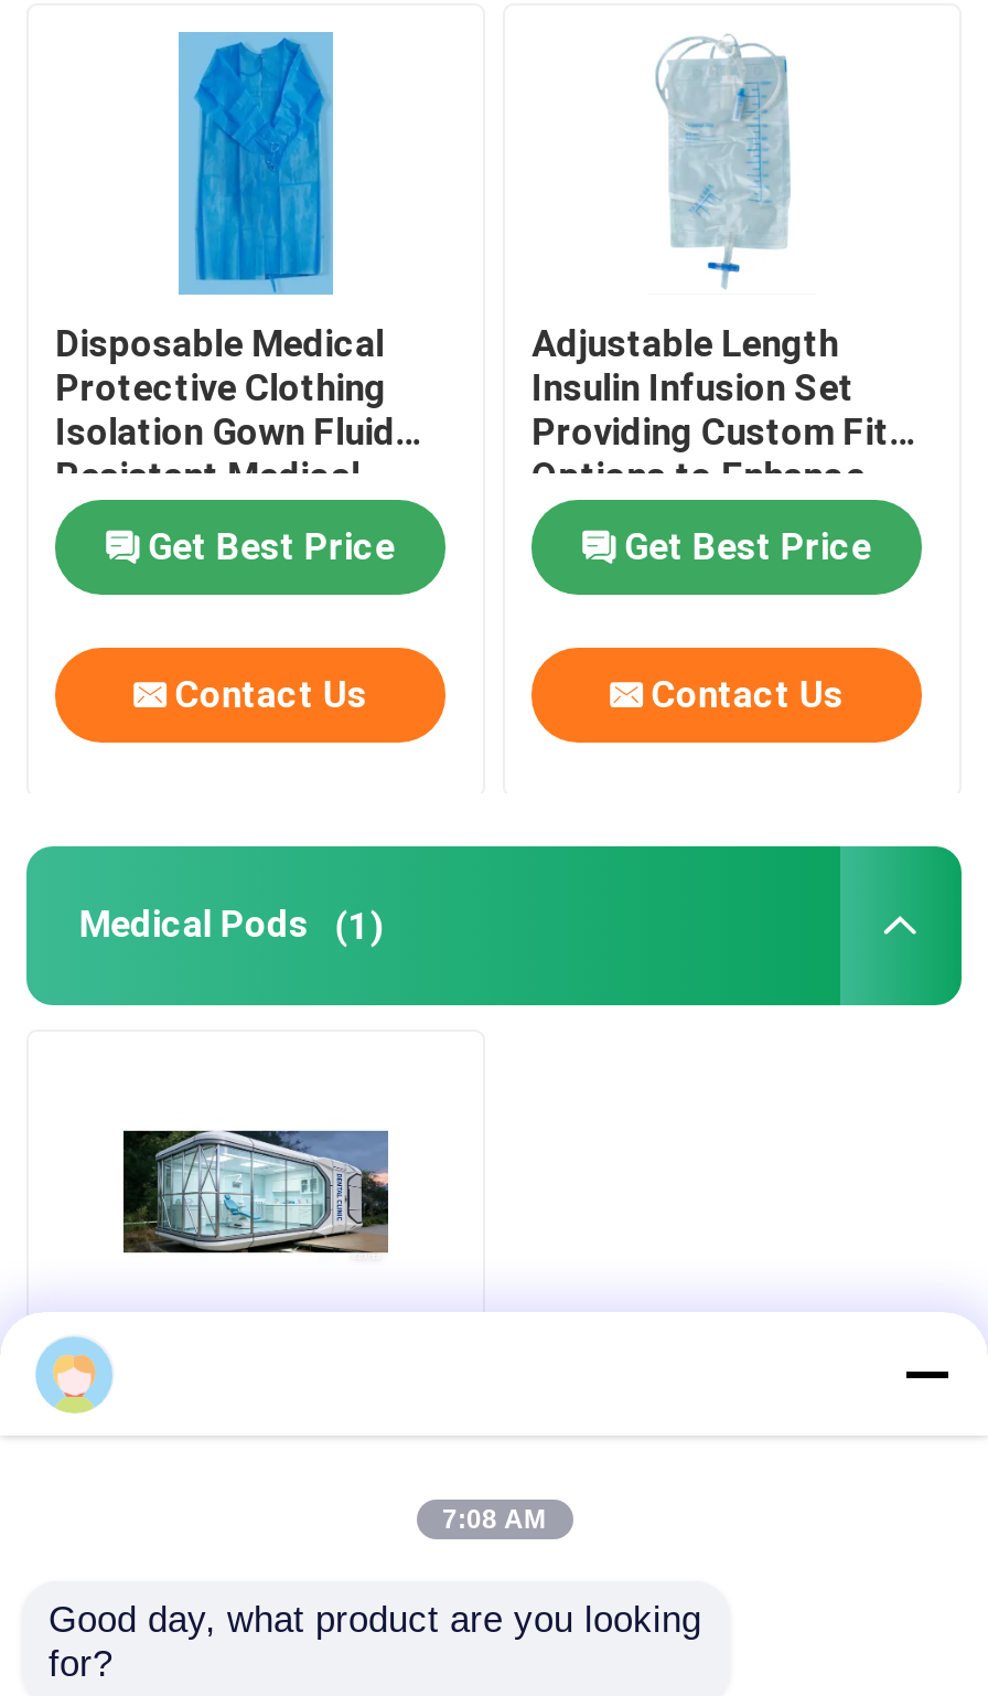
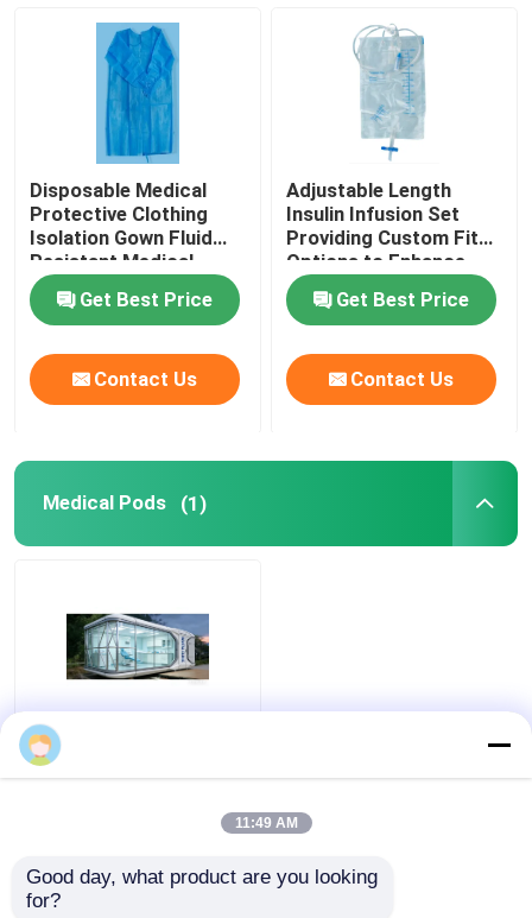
- 7:08 AM
+ 11:49 AM
